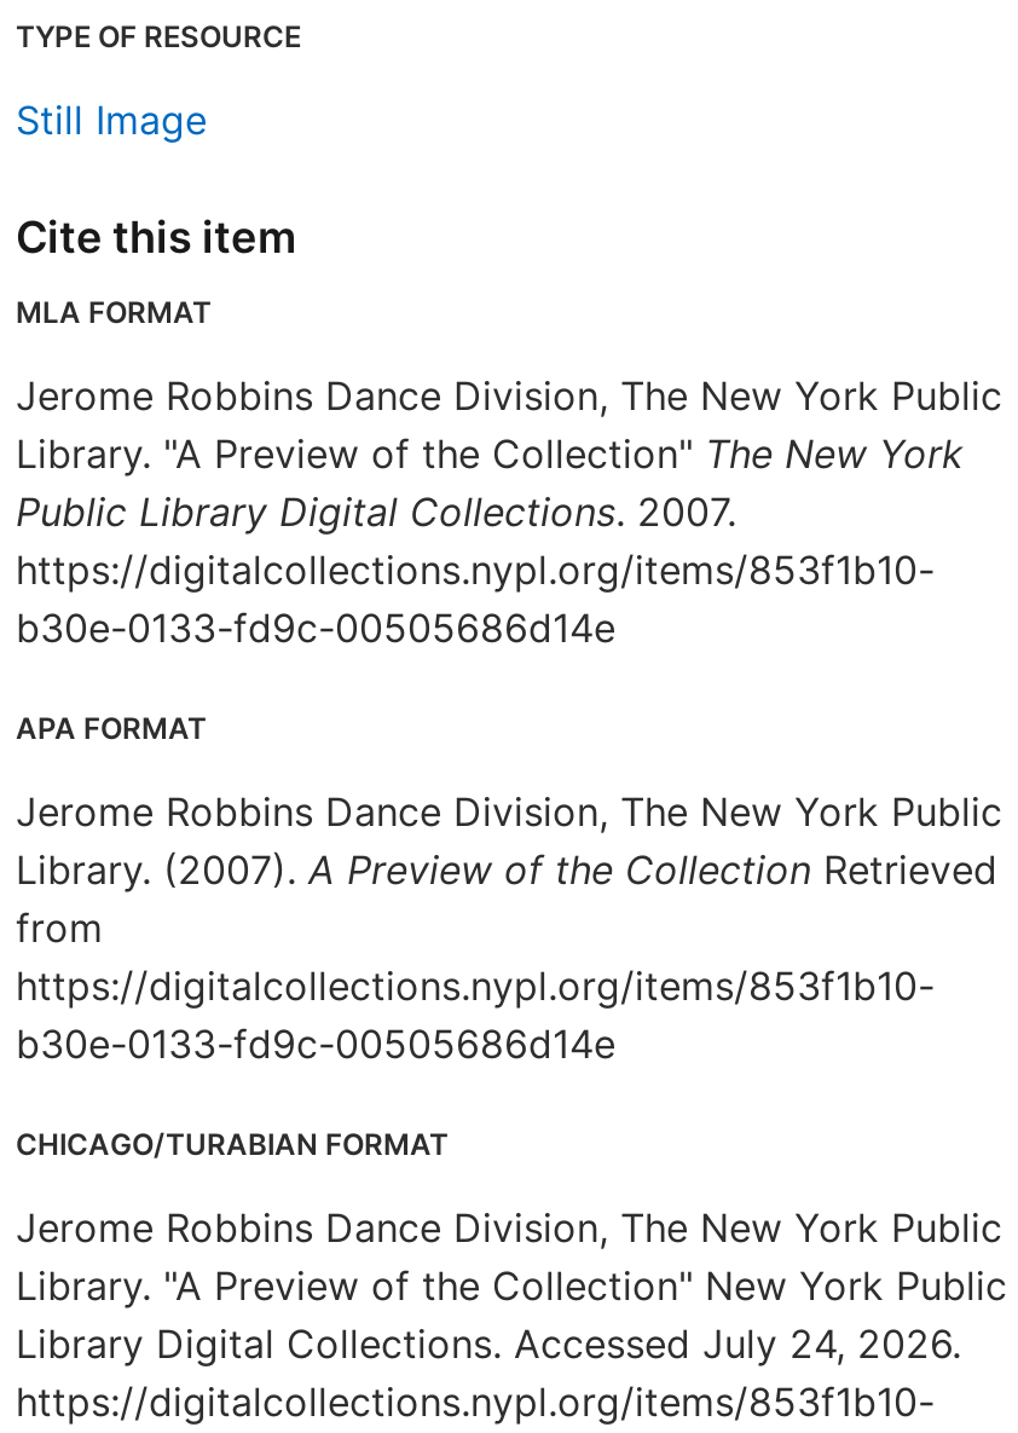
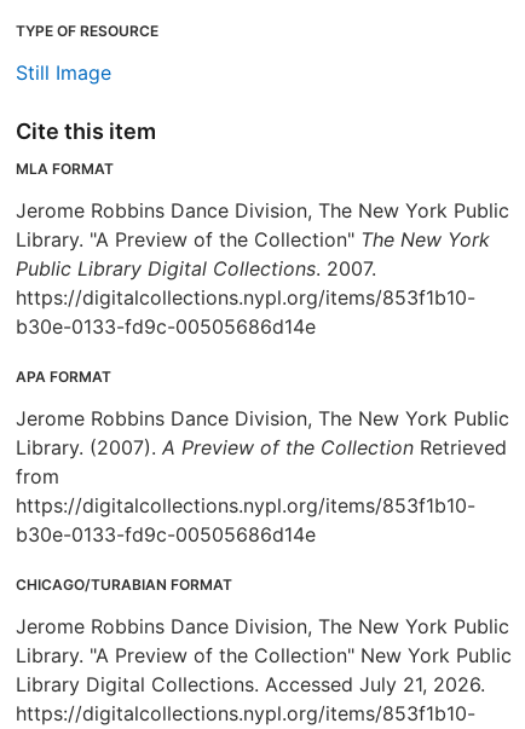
- Library Digital Collections. Accessed July 24, 2026.
+ Library Digital Collections. Accessed July 21, 2026.
